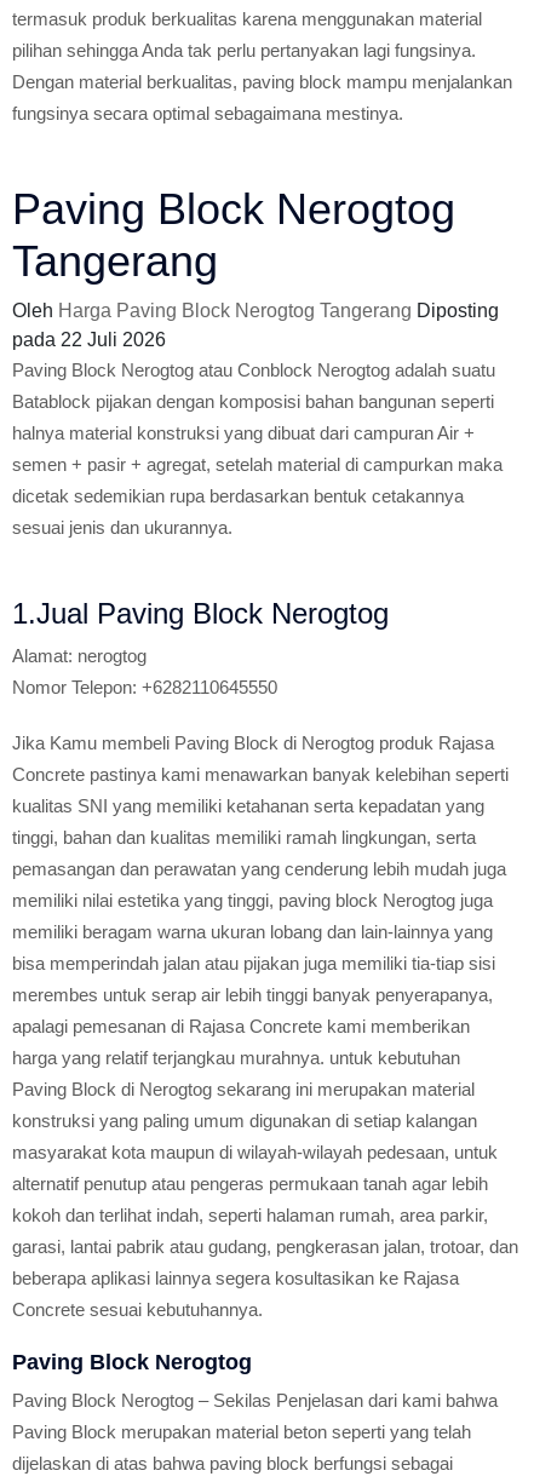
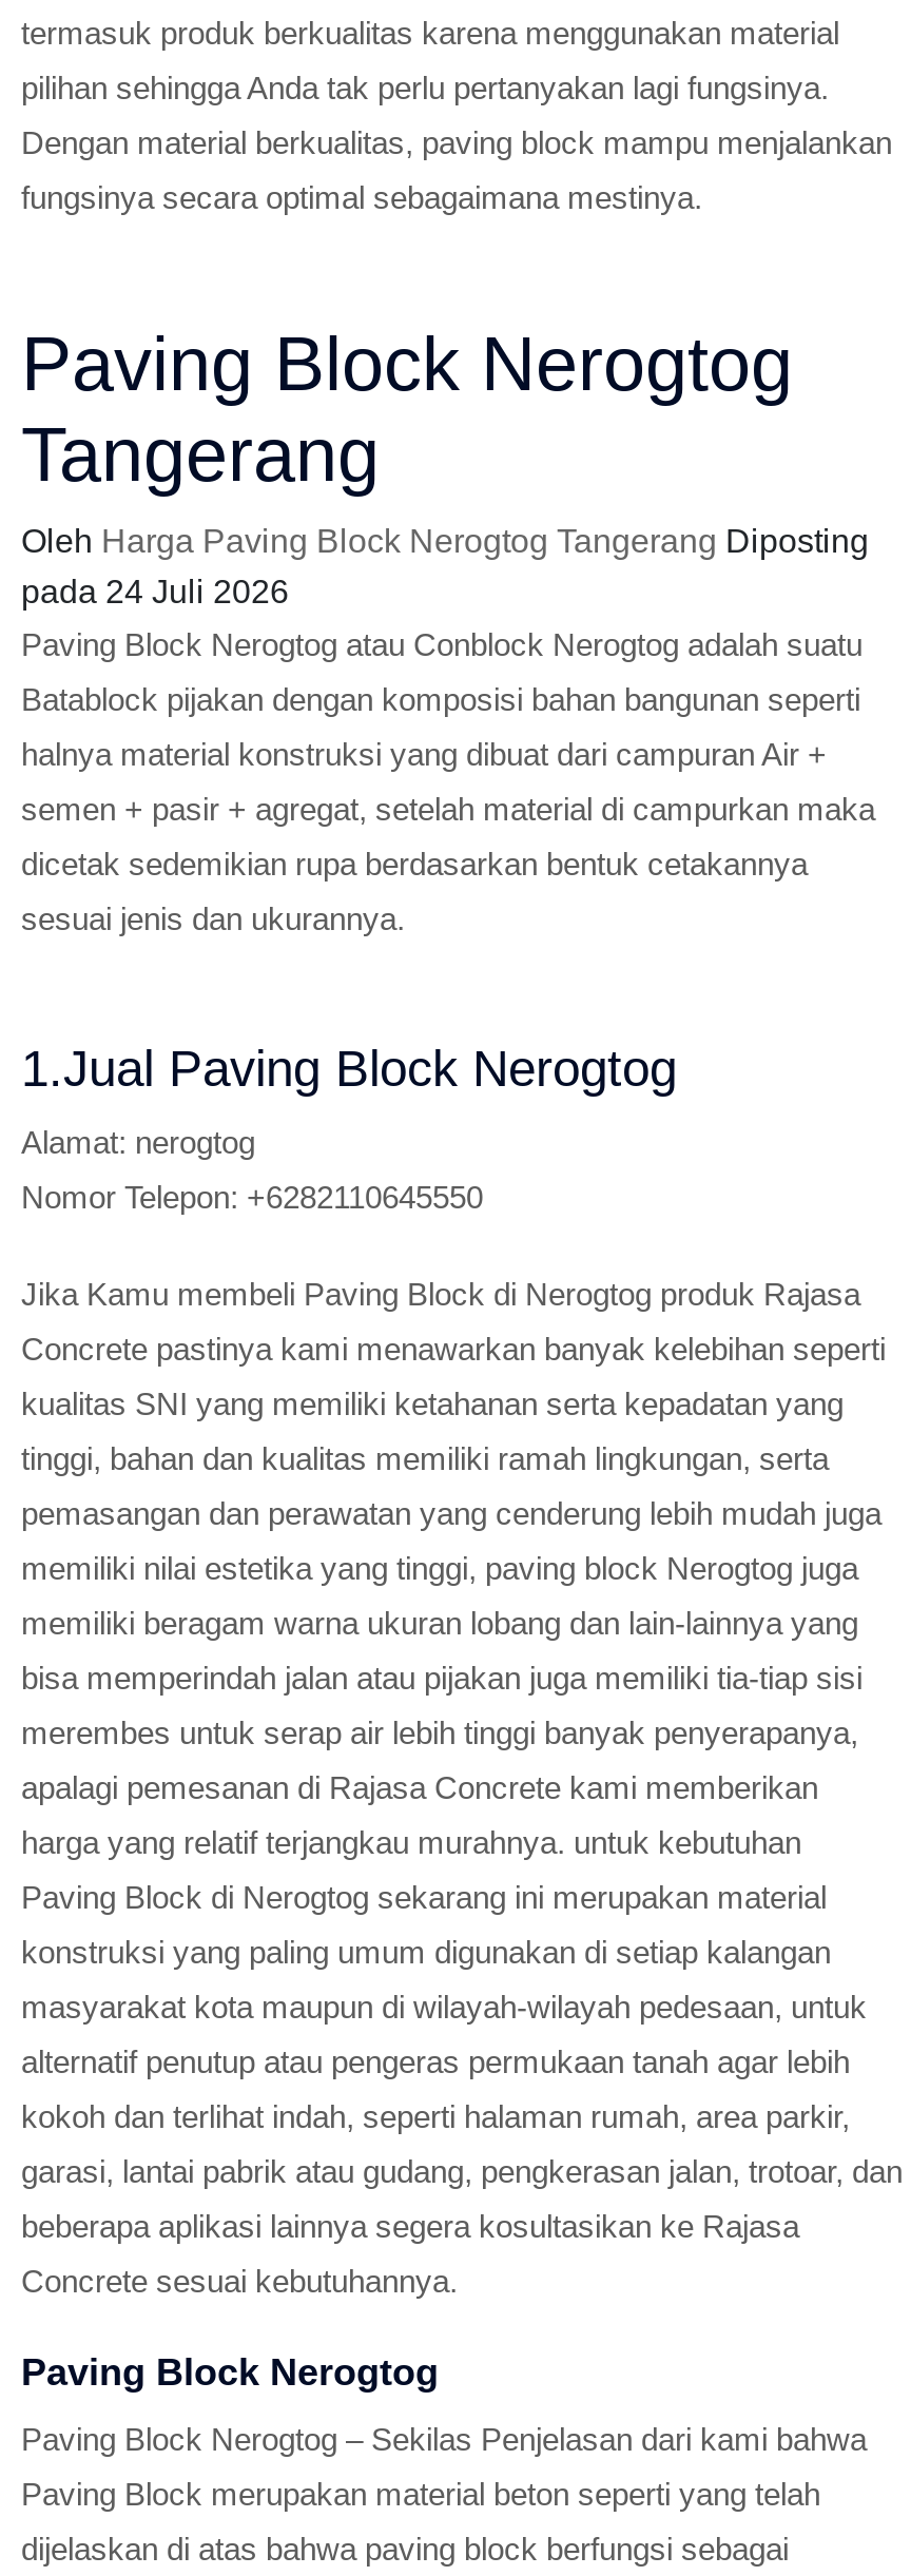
- pada 22 Juli 2026
+ pada 24 Juli 2026
